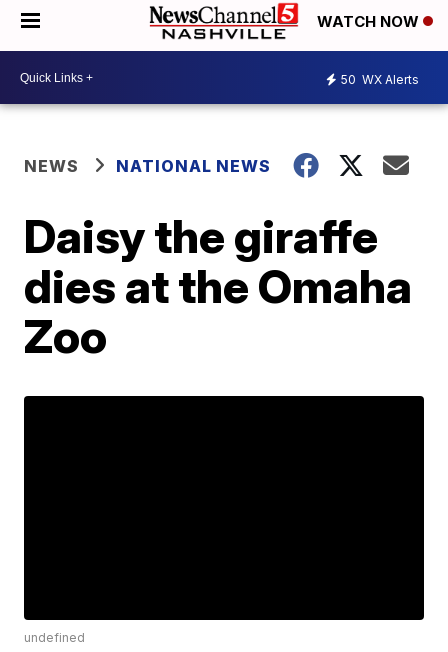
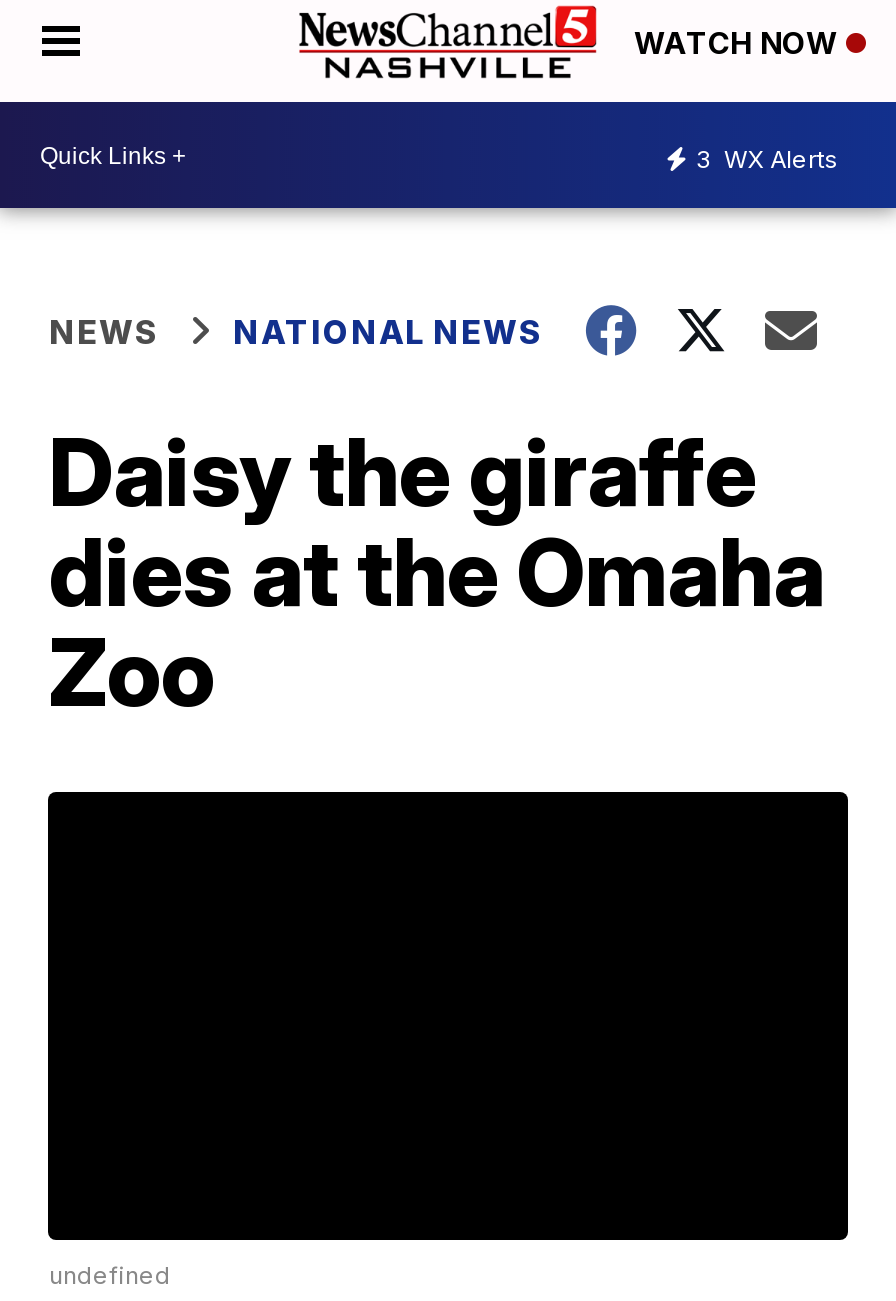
- 50 WX Alerts
+ 3 WX Alerts
